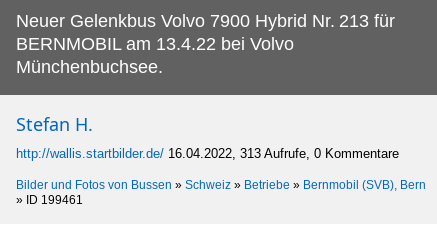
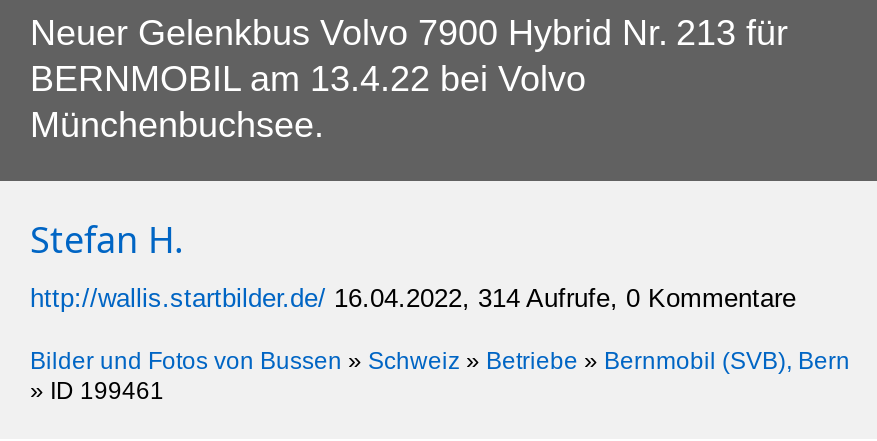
- http://wallis.startbilder.de/ 16.04.2022, 313 Aufrufe, 0 Kommentare
+ http://wallis.startbilder.de/ 16.04.2022, 314 Aufrufe, 0 Kommentare
